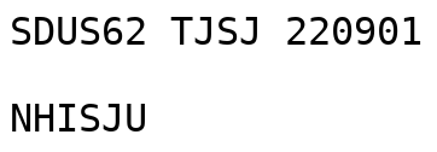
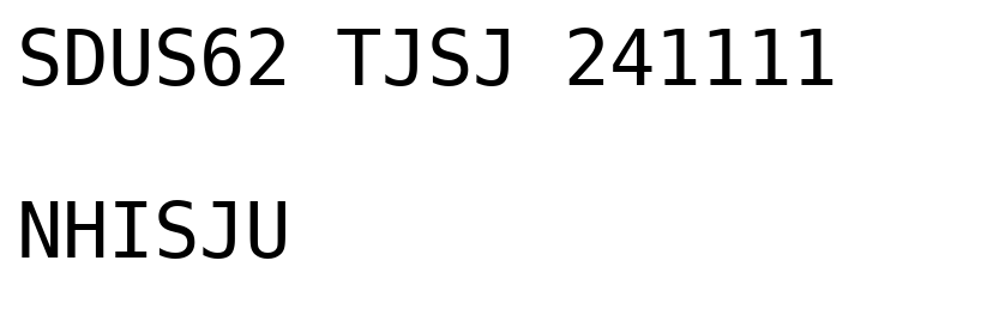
- SDUS62 TJSJ 220901
+ SDUS62 TJSJ 241111
